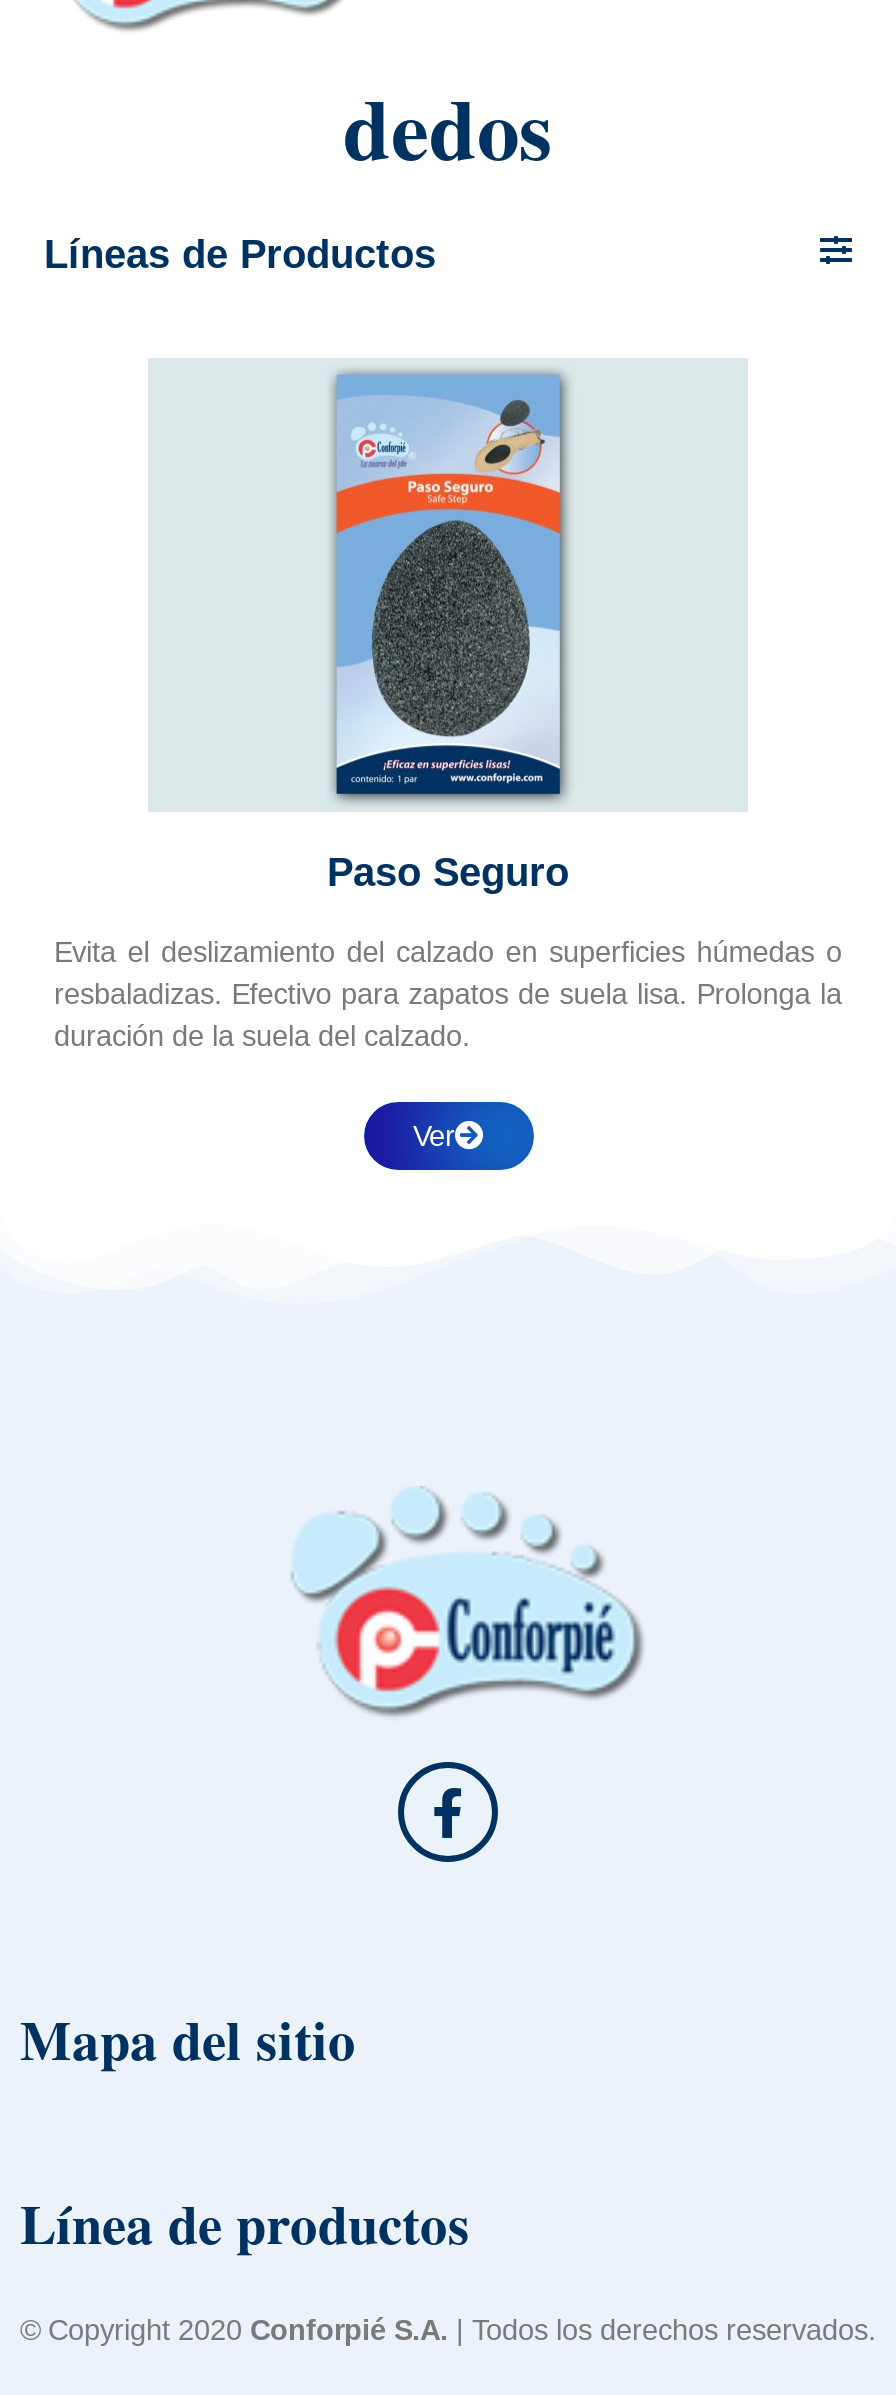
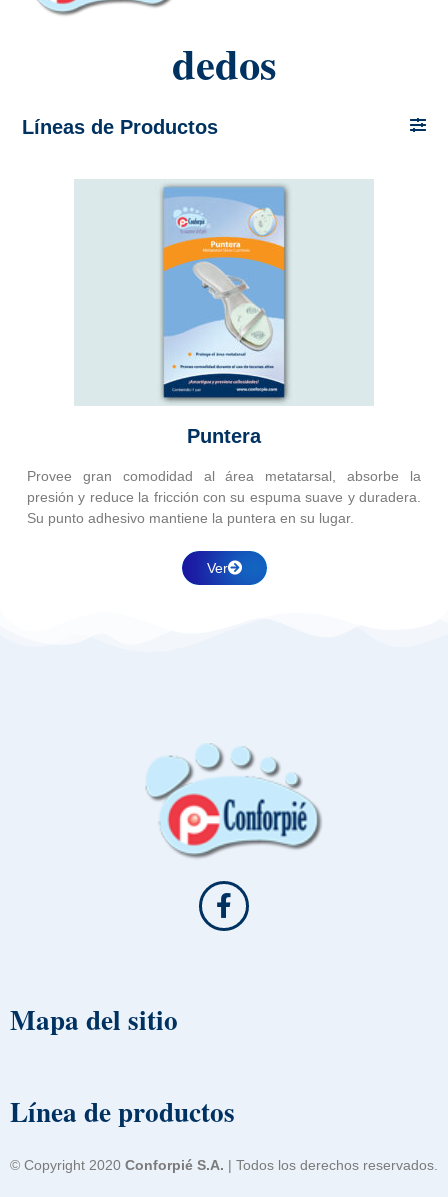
- [image]
- Paso Seguro
+ [image]
+ Puntera

- Evita el deslizamiento del calzado en superficies húmedas o
- resbaladizas. Efectivo para zapatos de suela lisa. Prolonga la
- duración de la suela del calzado.
+ Provee gran comodidad al área metatarsal, absorbe la
+ presión y reduce la fricción con su espuma suave y duradera.
+ Su punto adhesivo mantiene la puntera en su lugar.
